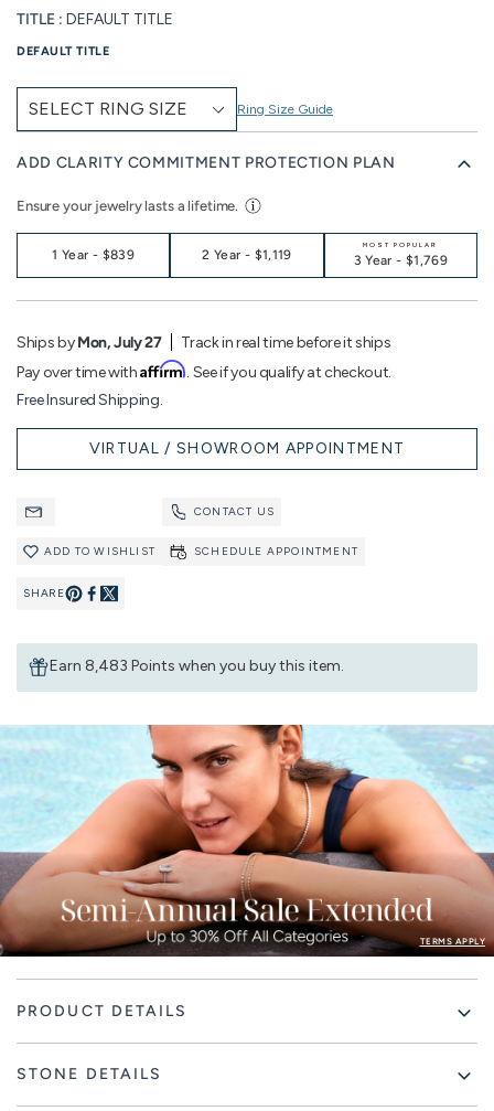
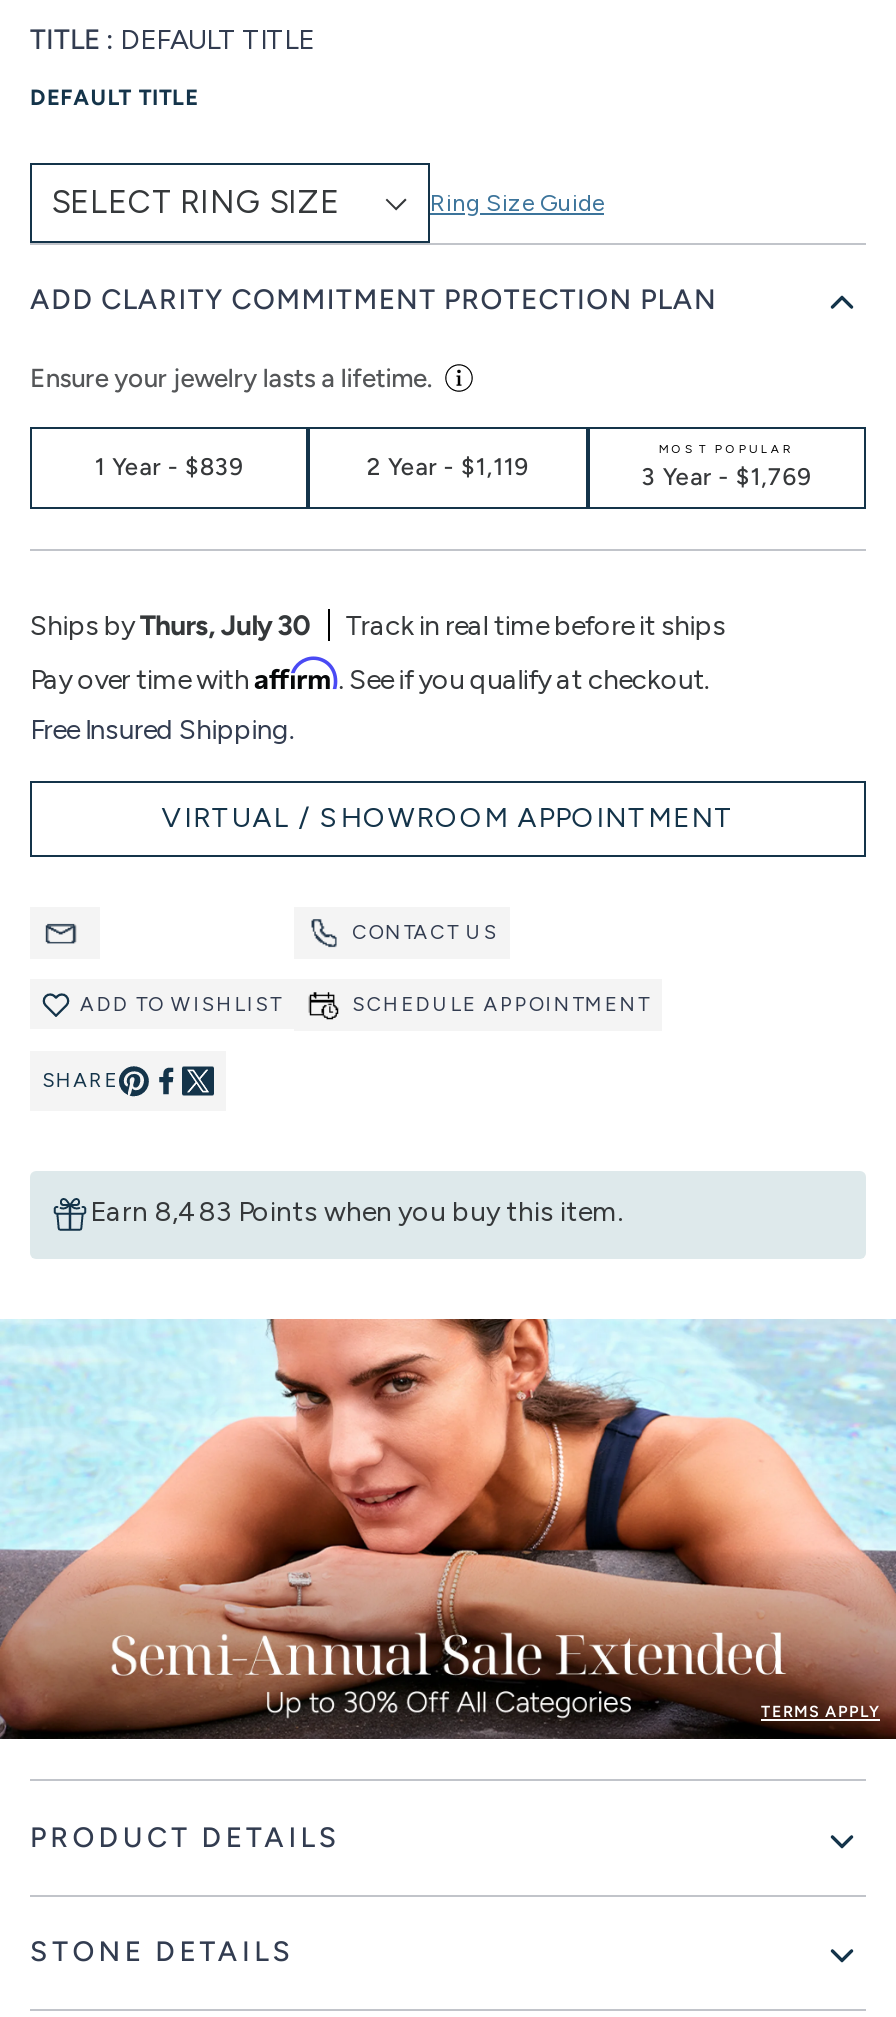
- Ships byMon, July 27
+ Ships byThurs, July 30
